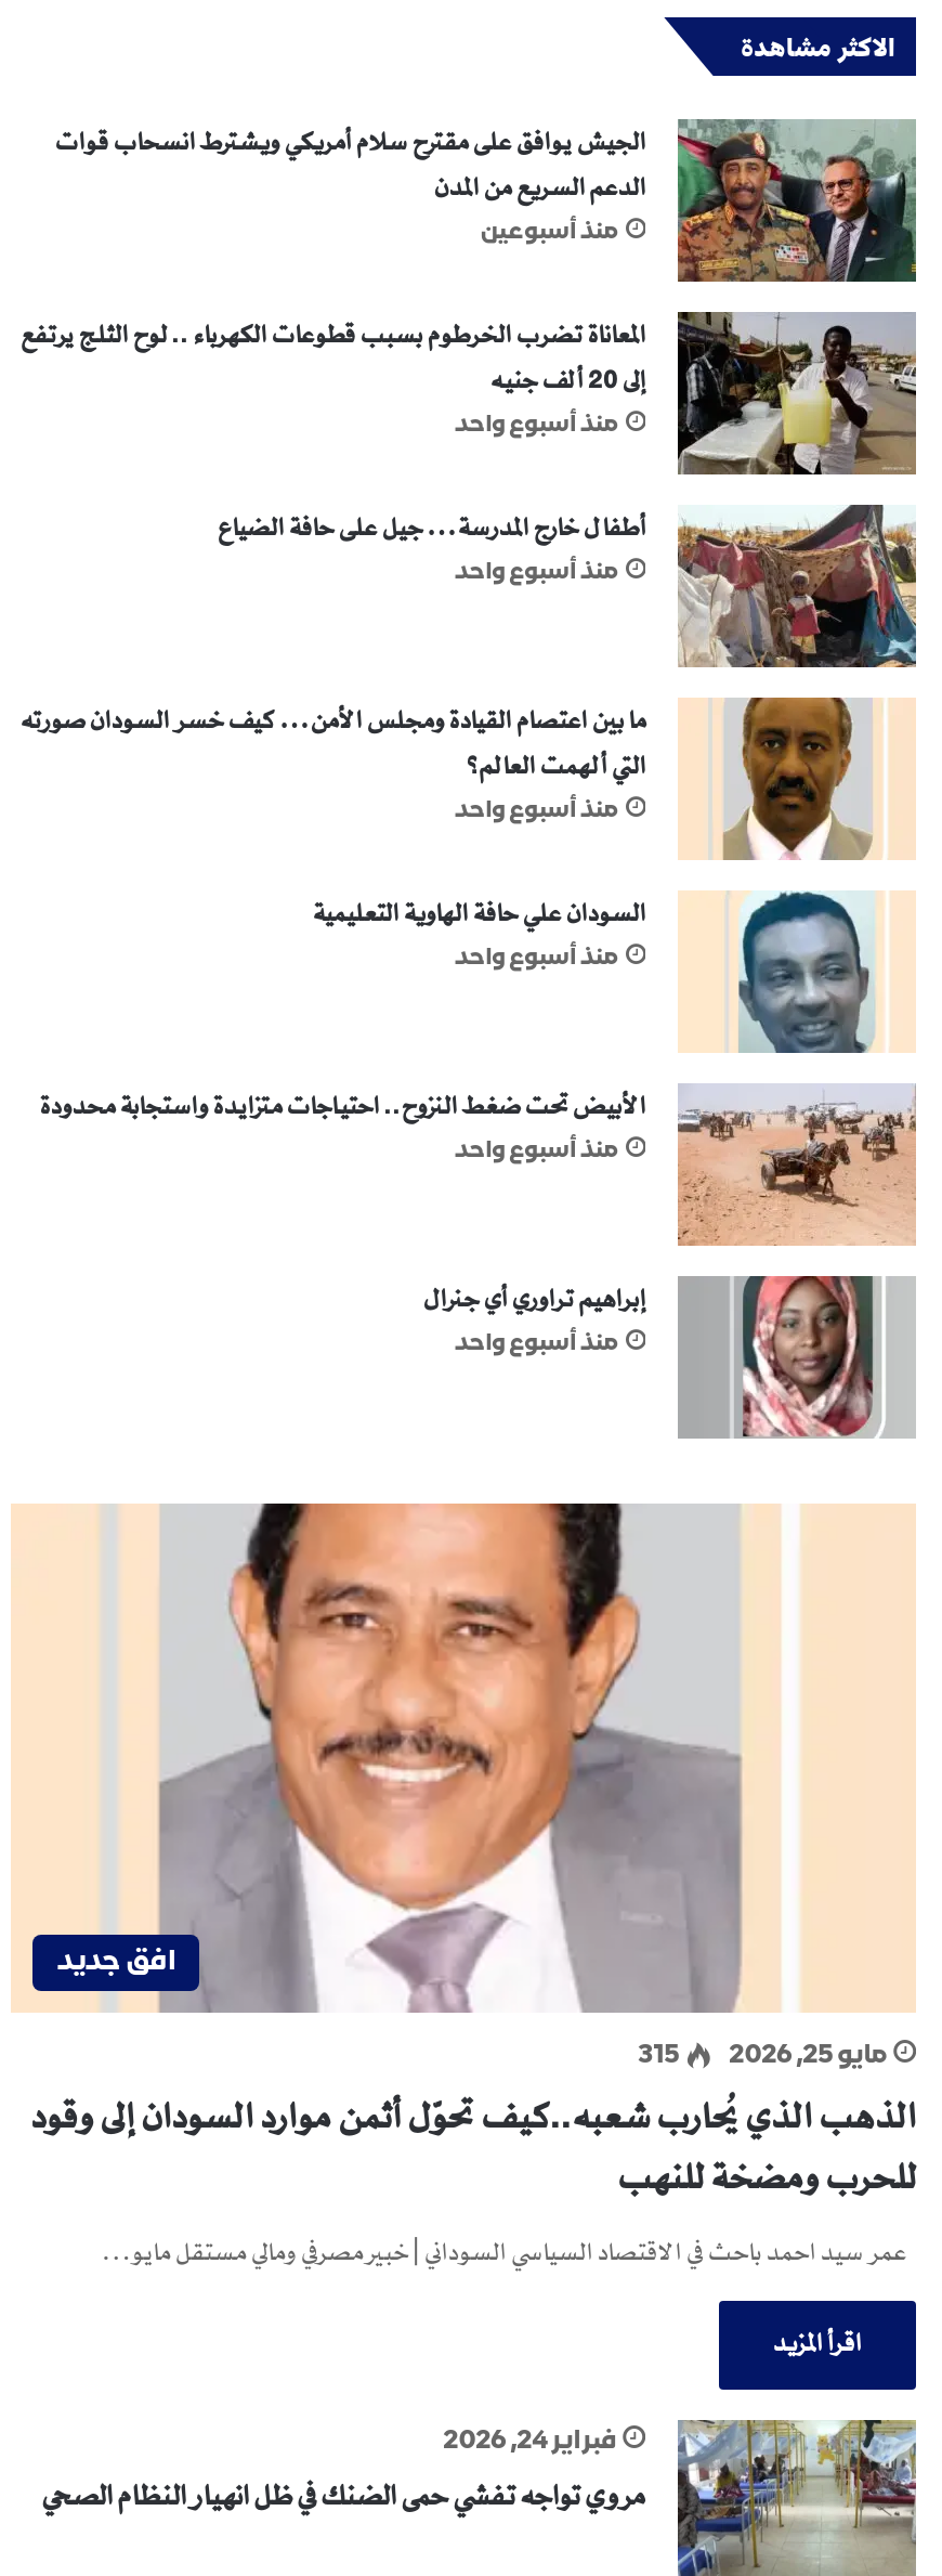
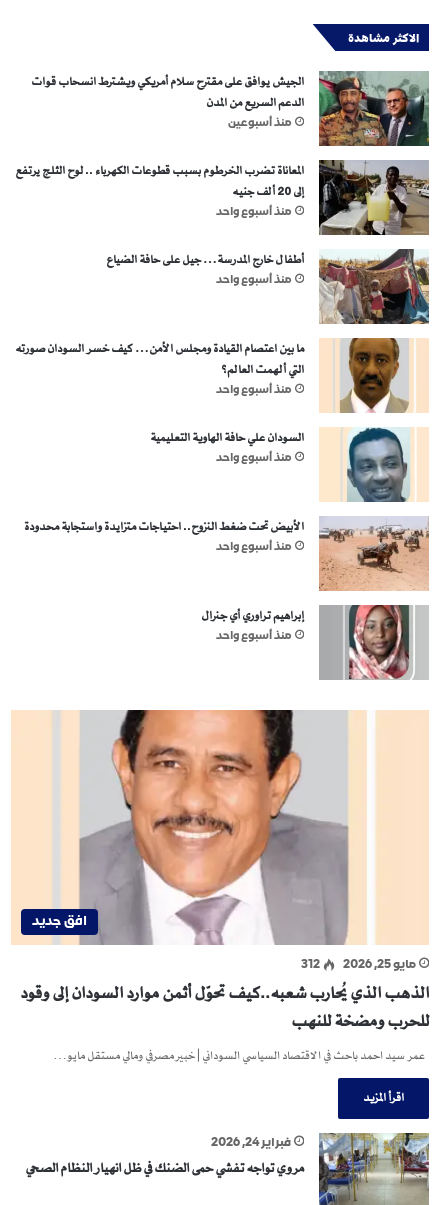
- 315
+ 312
